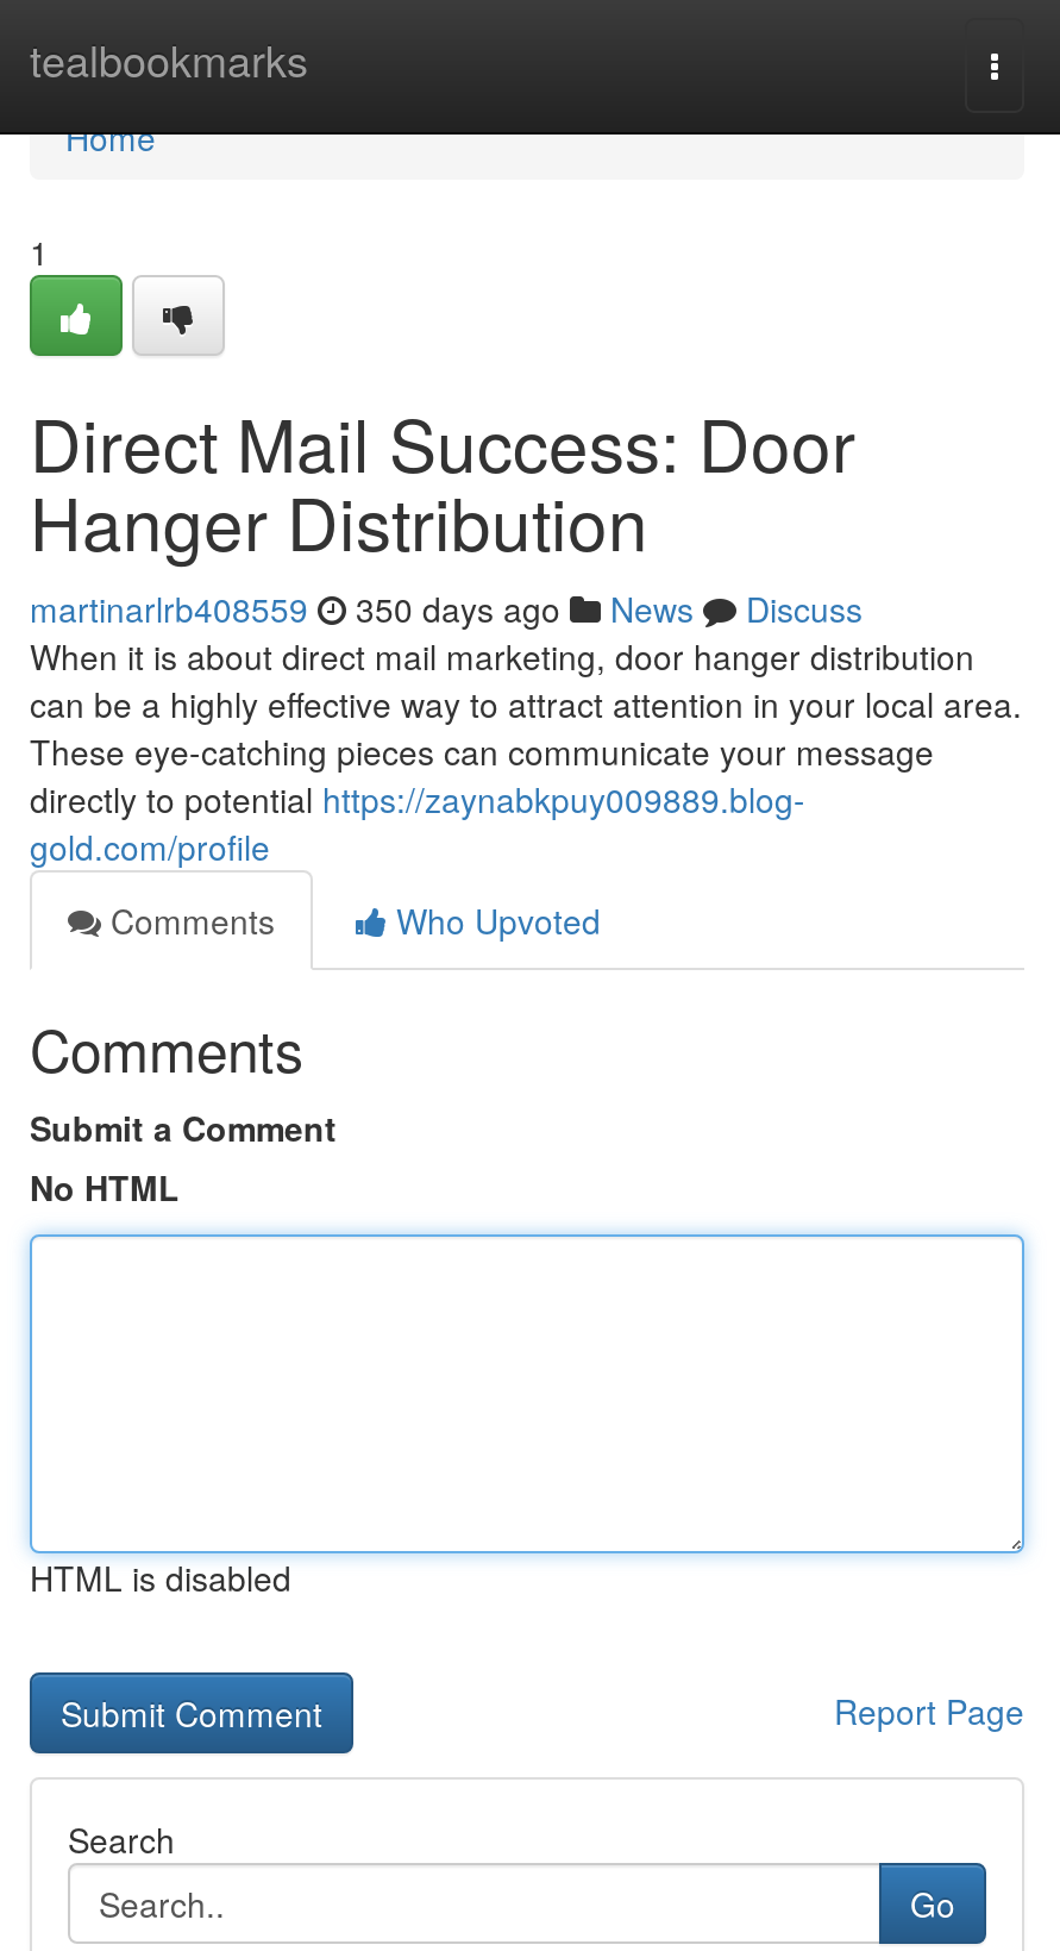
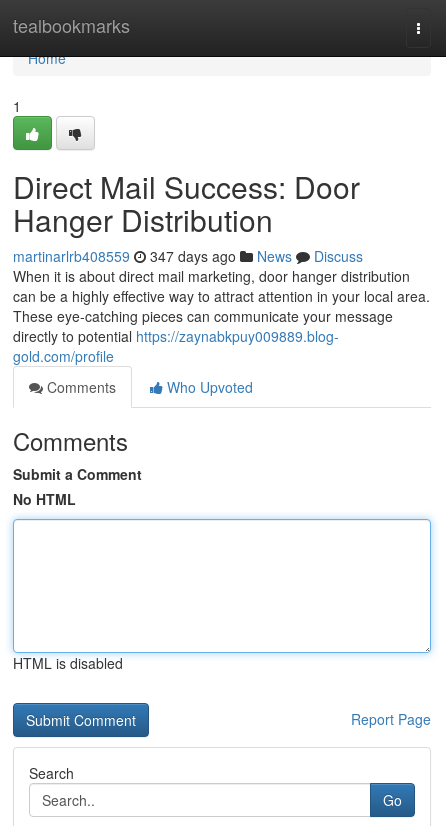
- martinarlrb408559 350 days ago News Discuss
+ martinarlrb408559 347 days ago News Discuss
